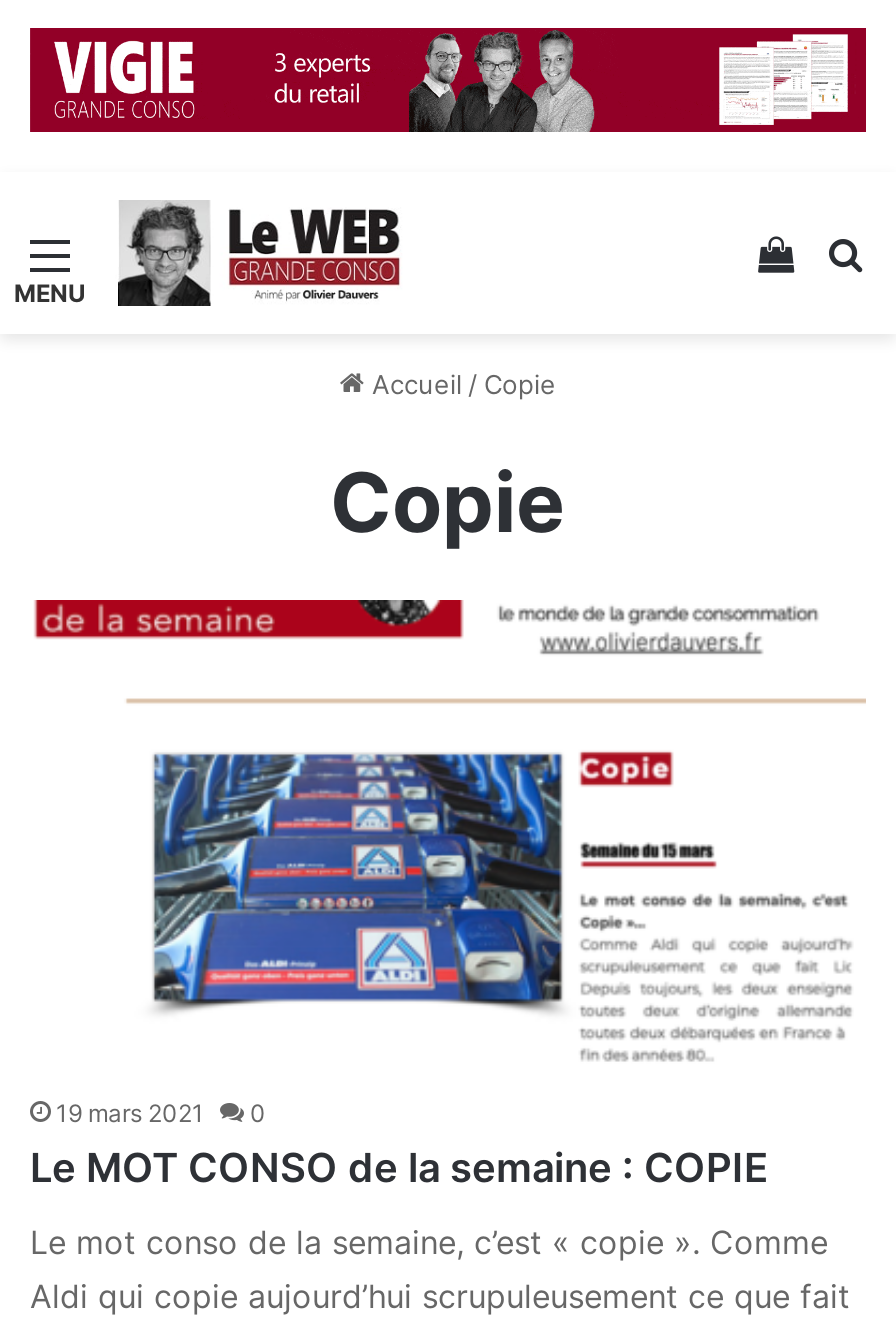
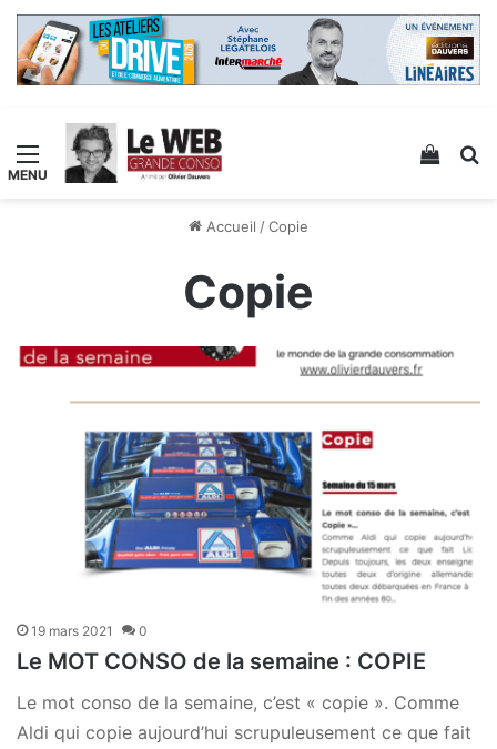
- [image]
+ [image]
